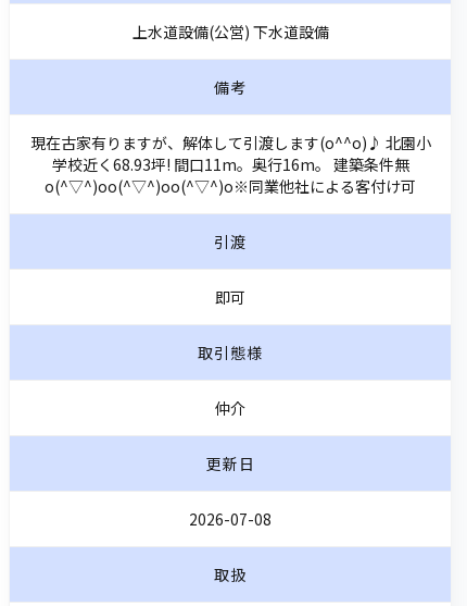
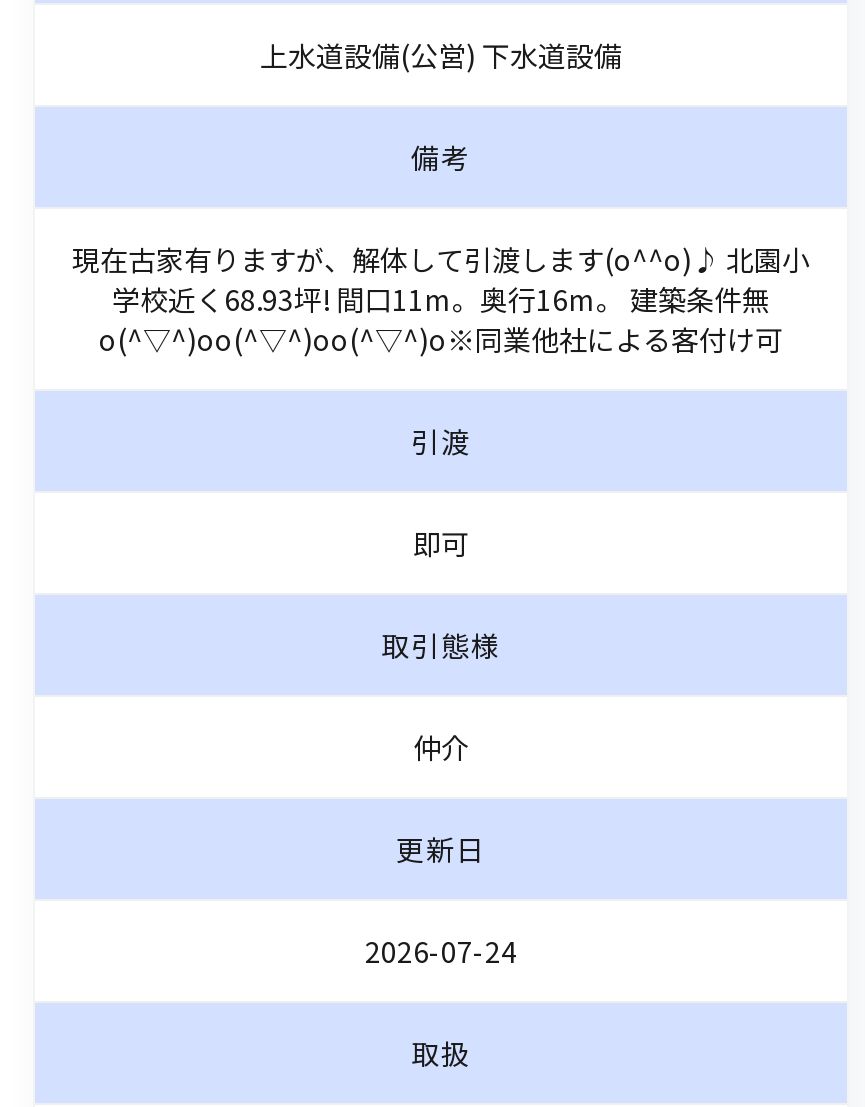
- 2026-07-08
+ 2026-07-24
